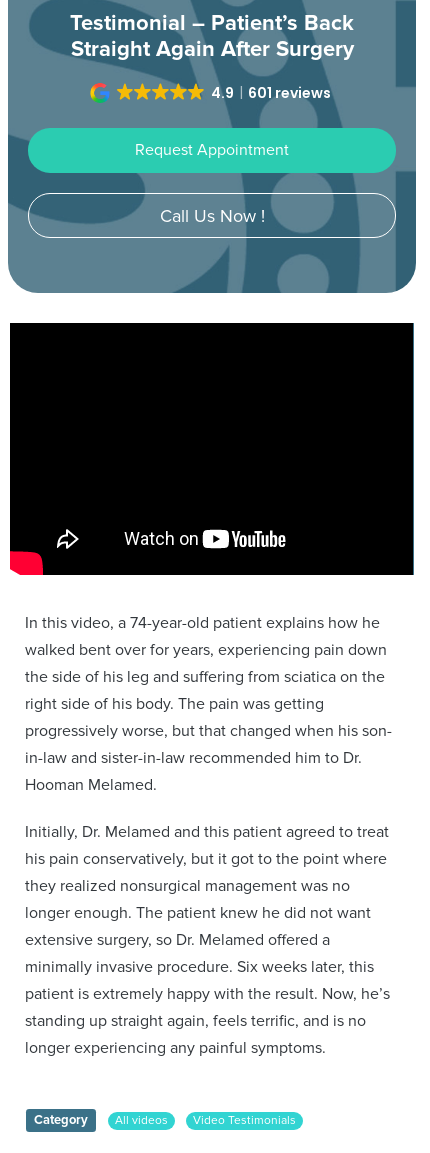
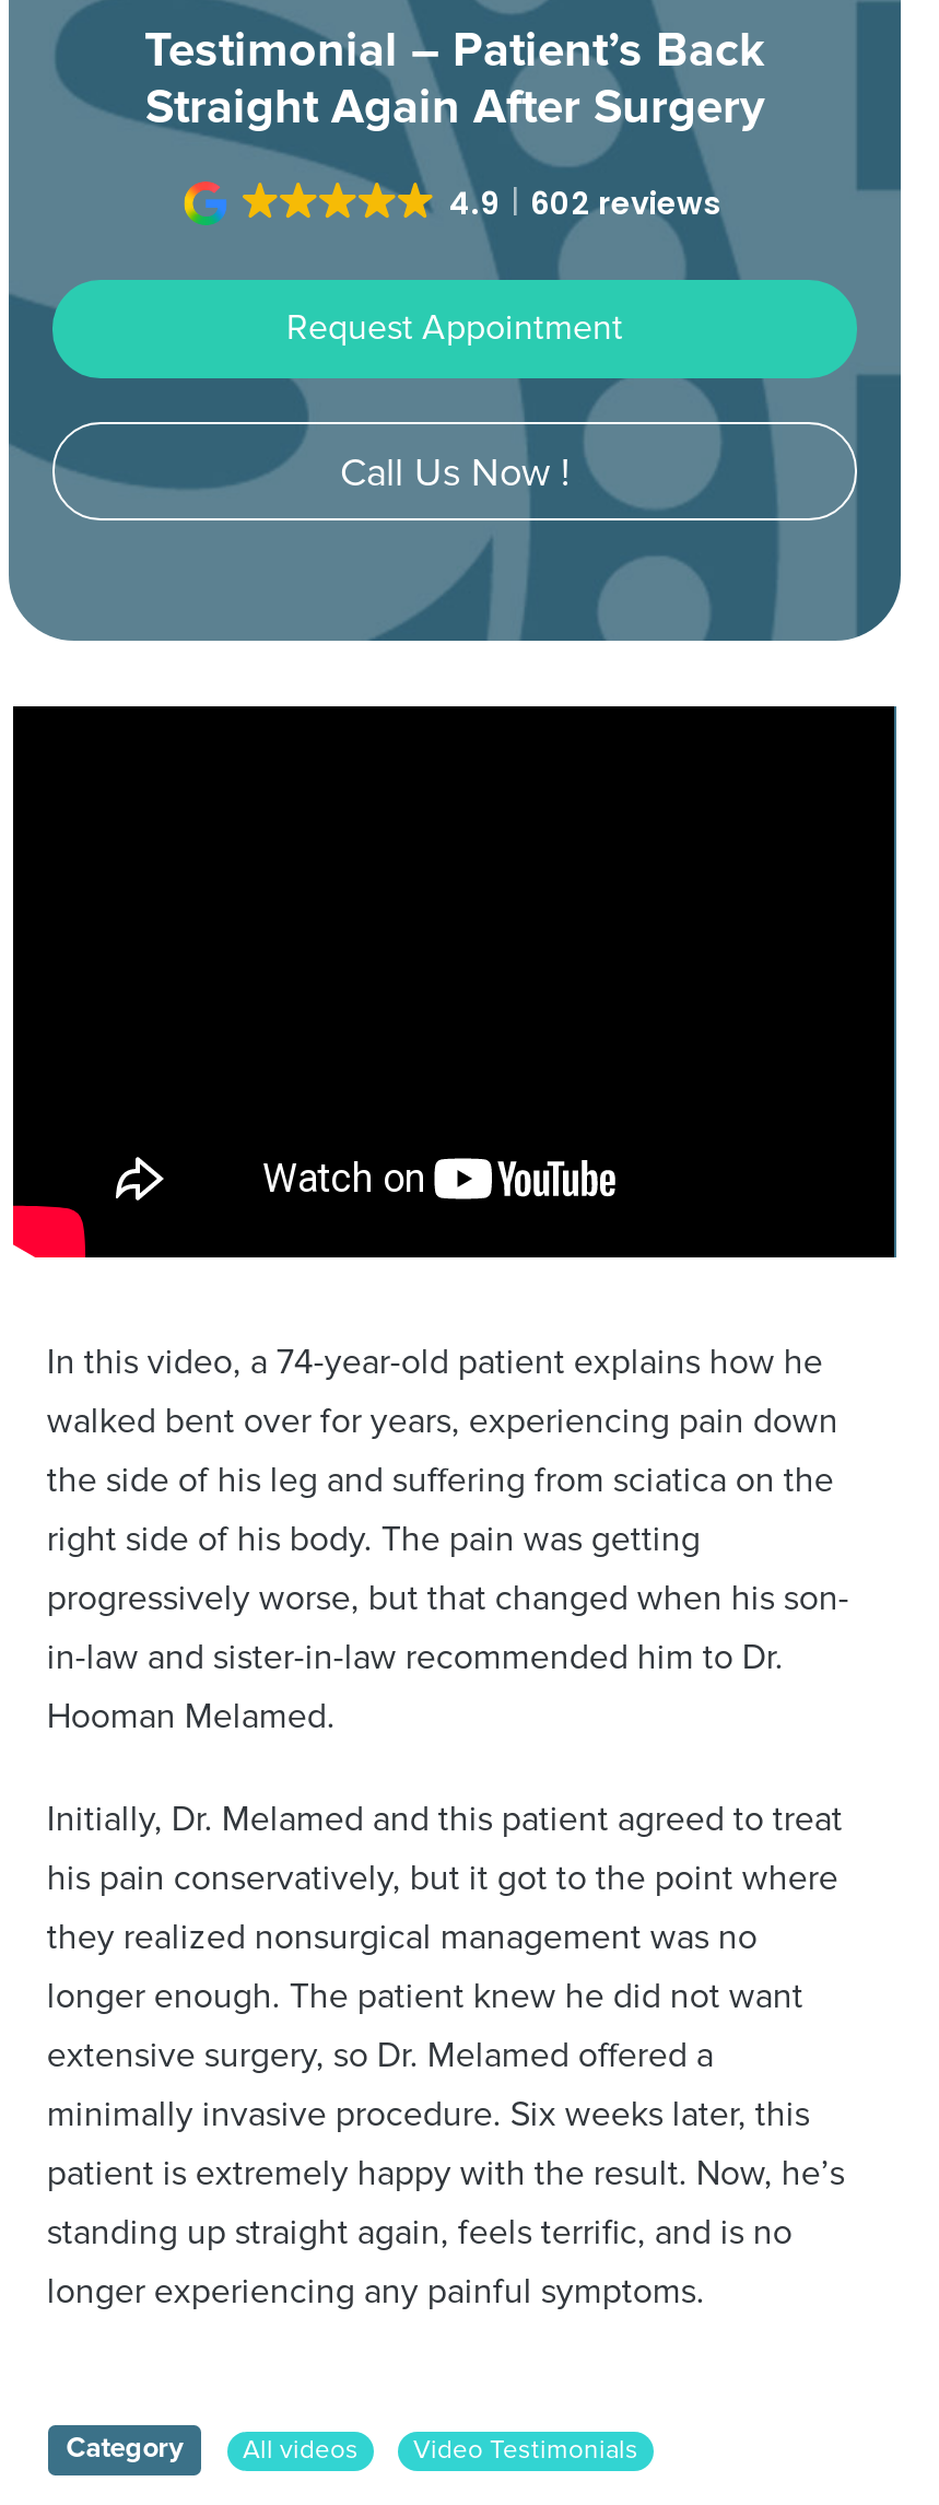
- 4.9 601 reviews
+ 4.9 602 reviews
